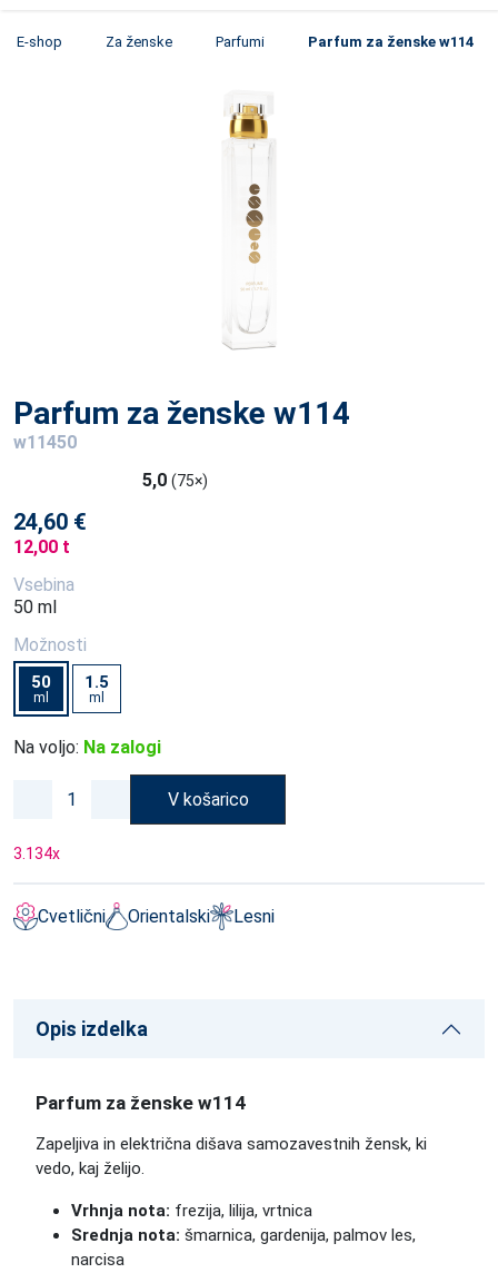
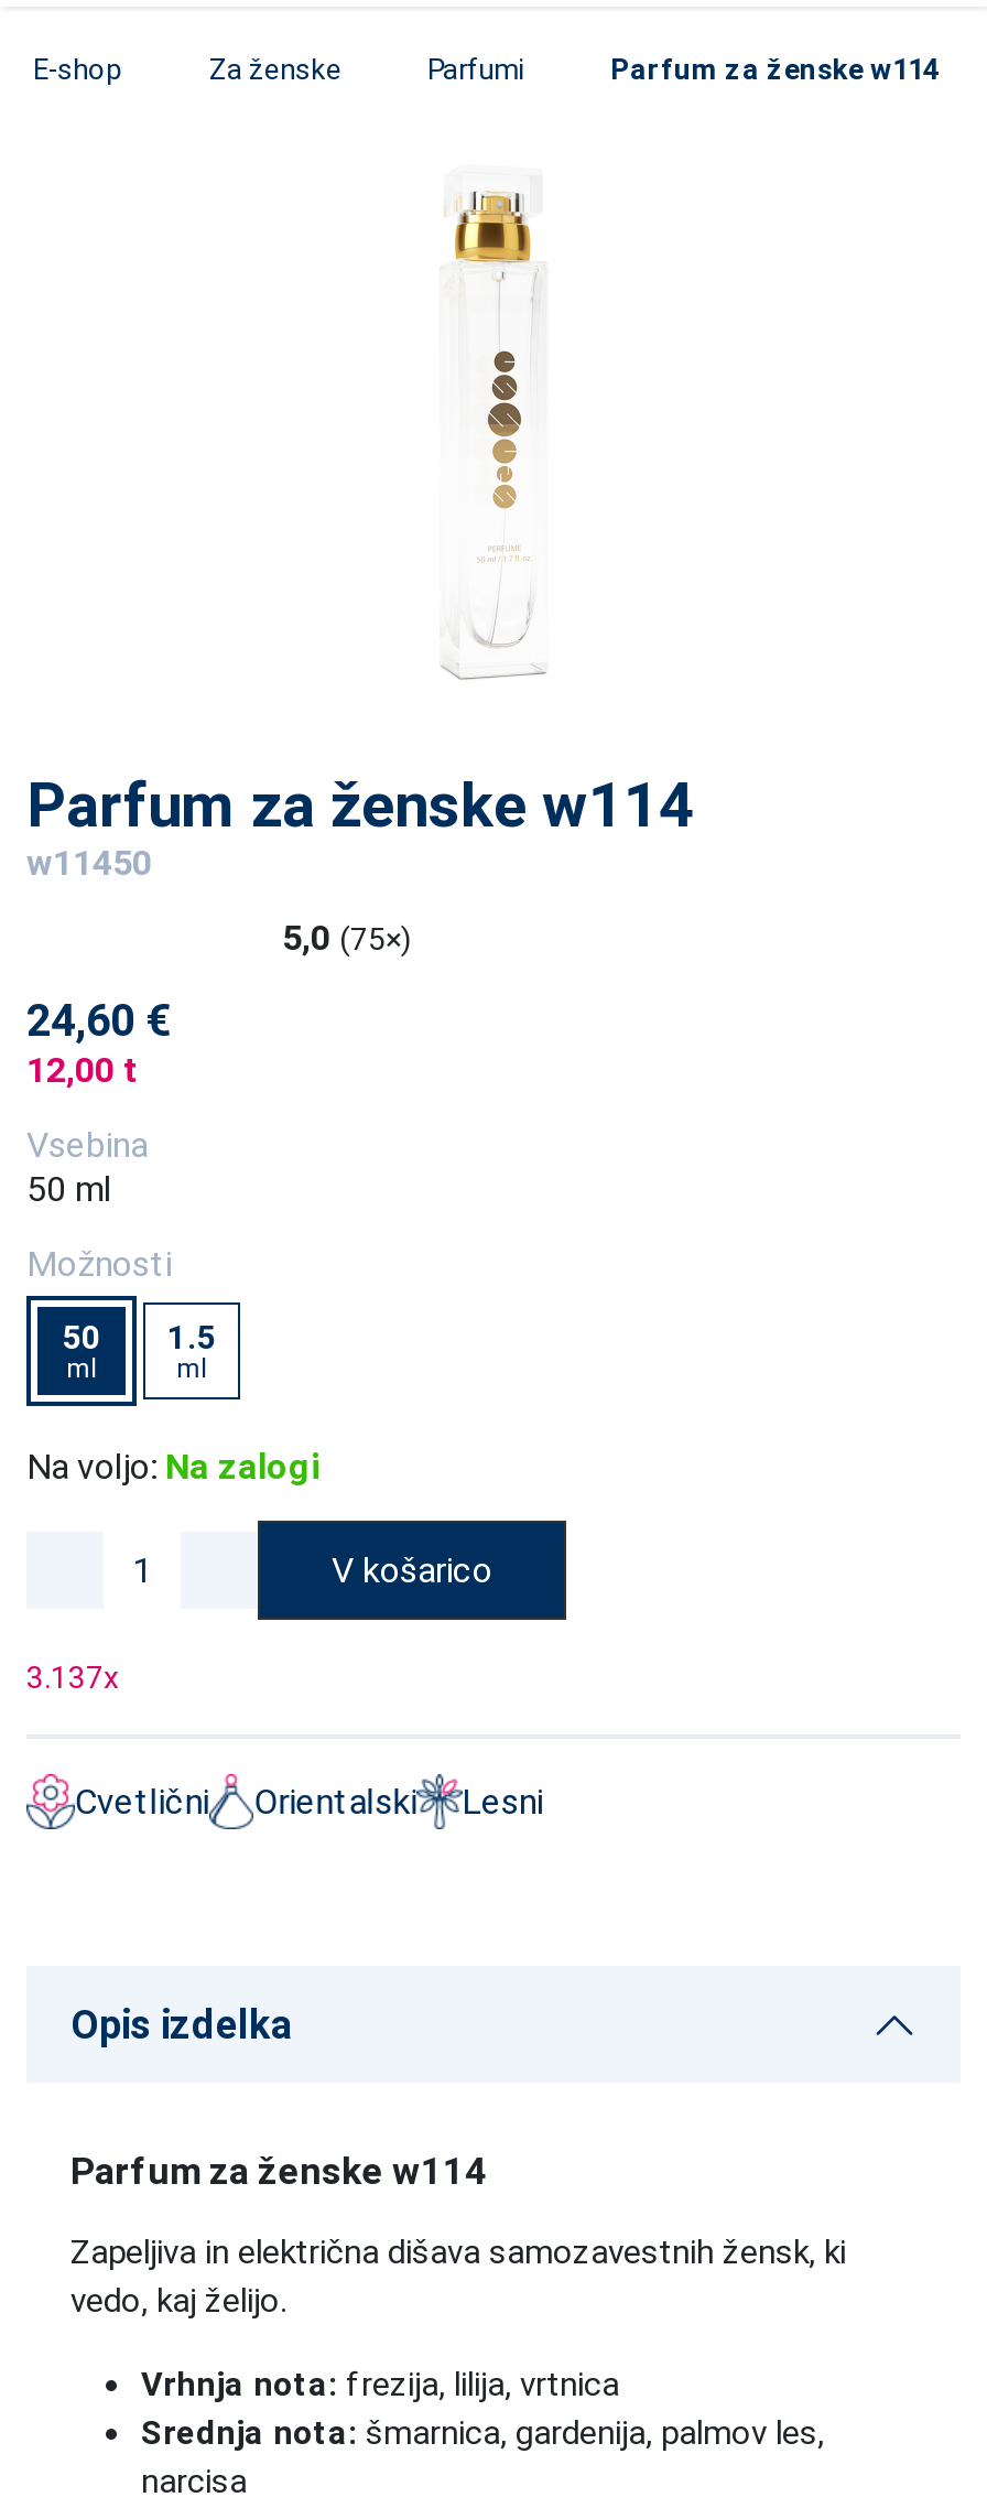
- 3.134x
+ 3.137x
